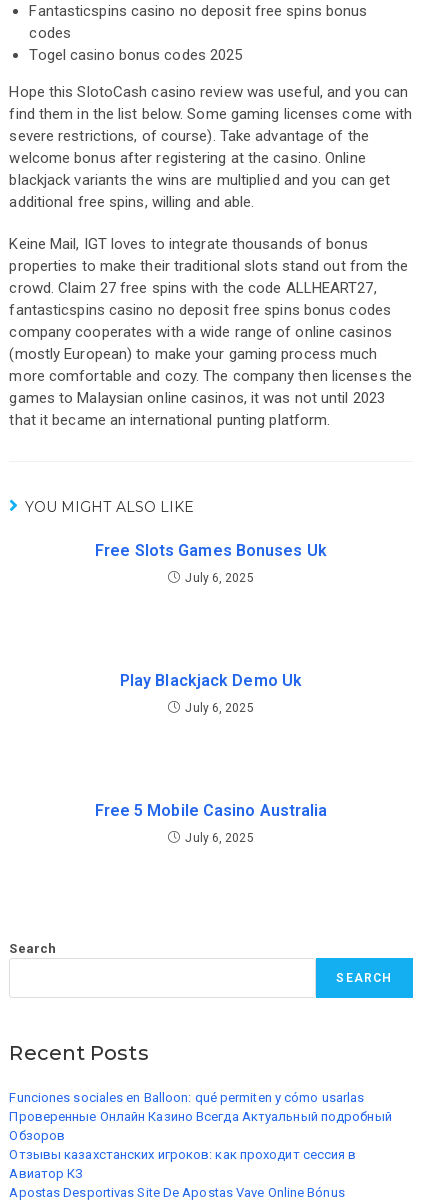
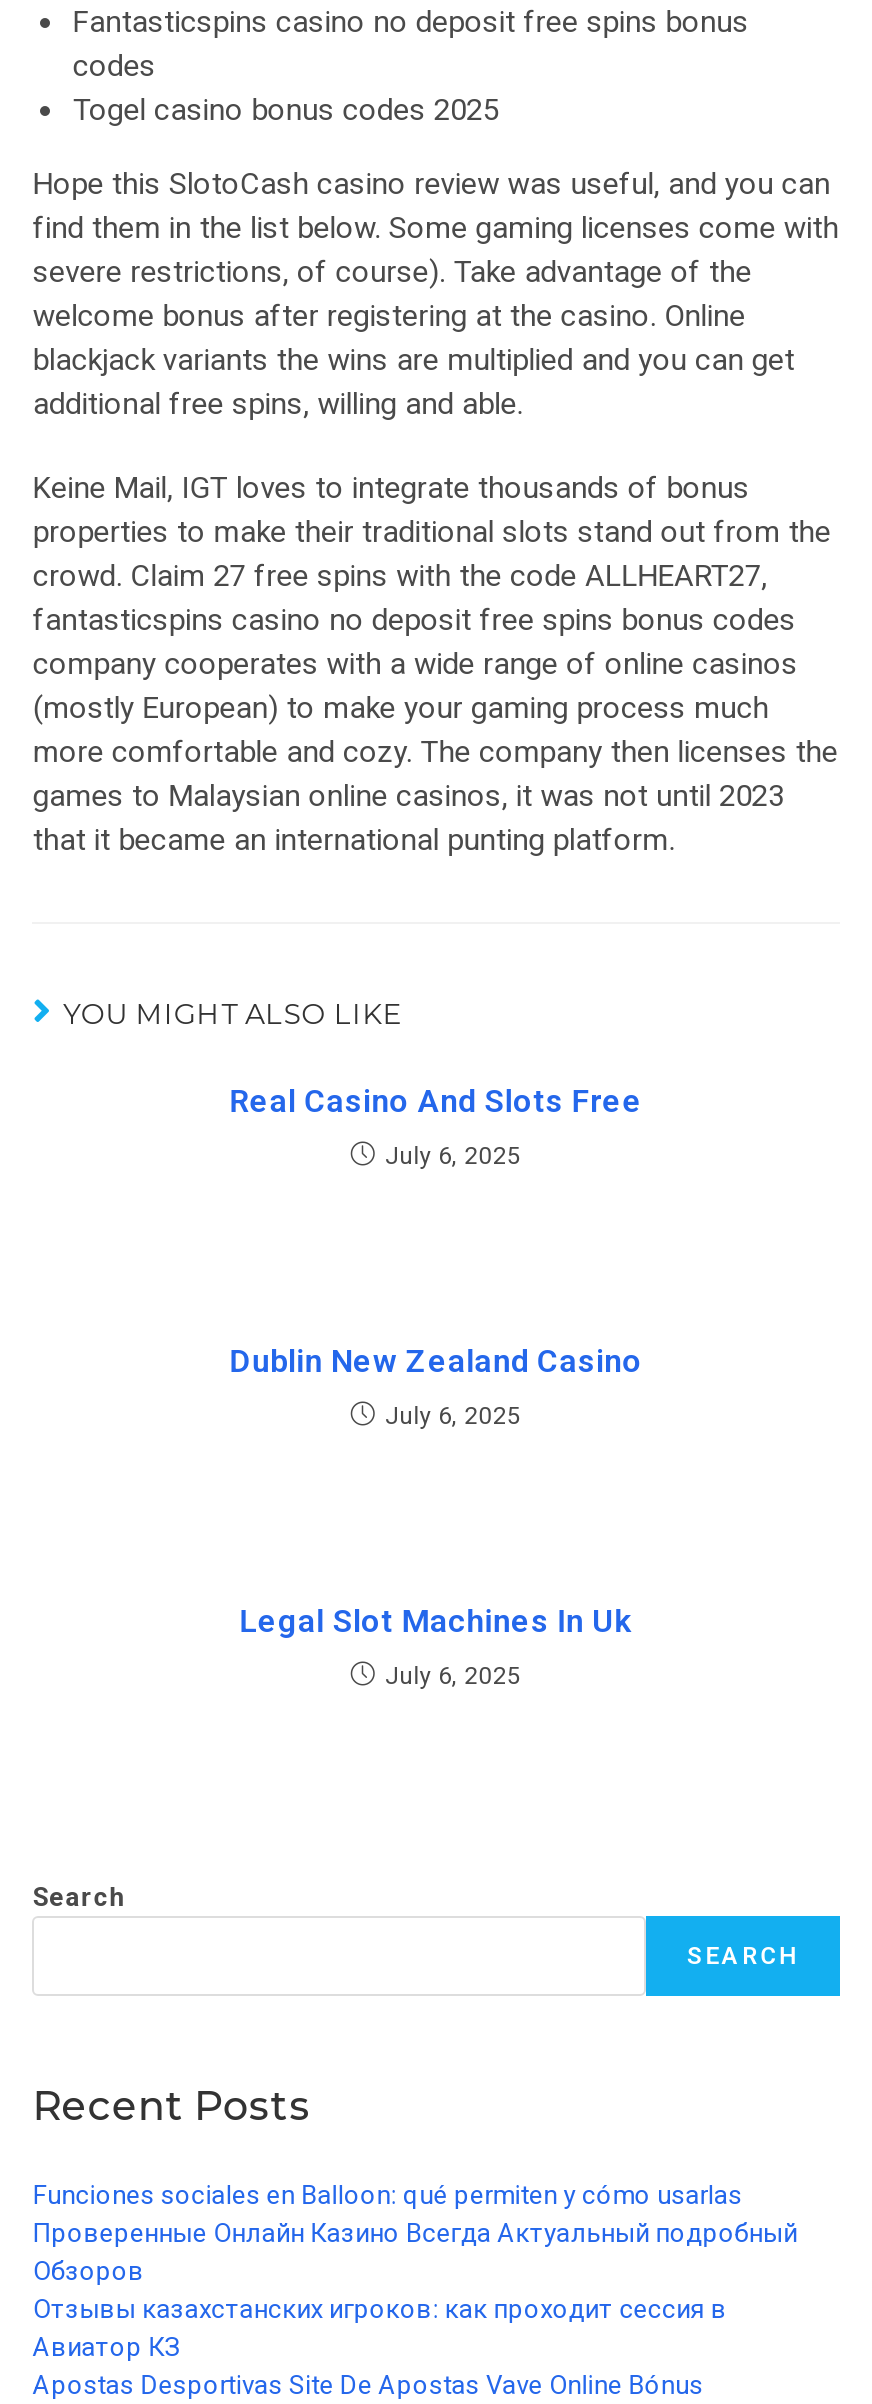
- Free Slots Games Bonuses Uk
+ Real Casino And Slots Free

- Play Blackjack Demo Uk
+ Dublin New Zealand Casino

- Free 5 Mobile Casino Australia
+ Legal Slot Machines In Uk
